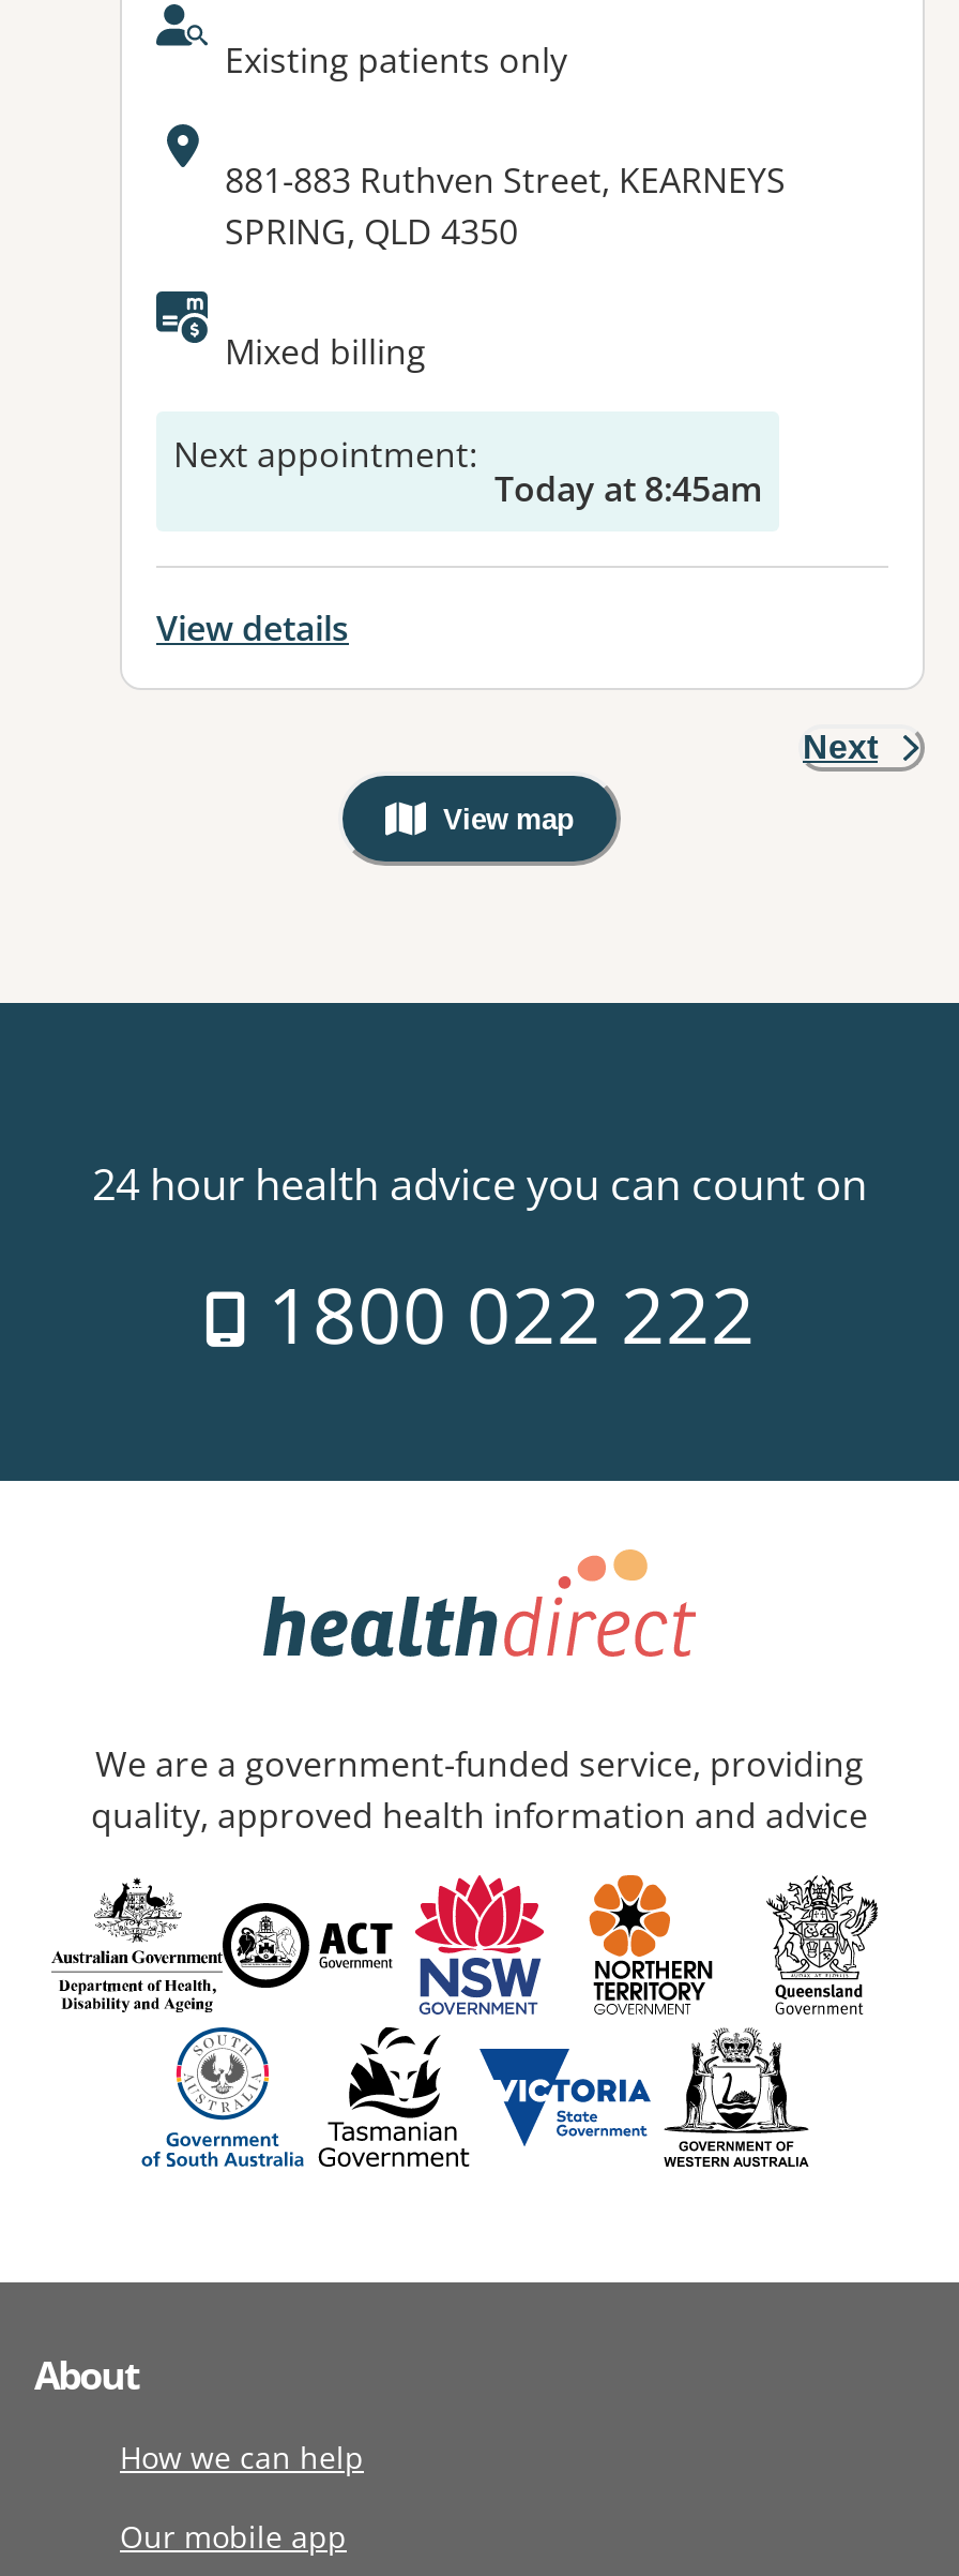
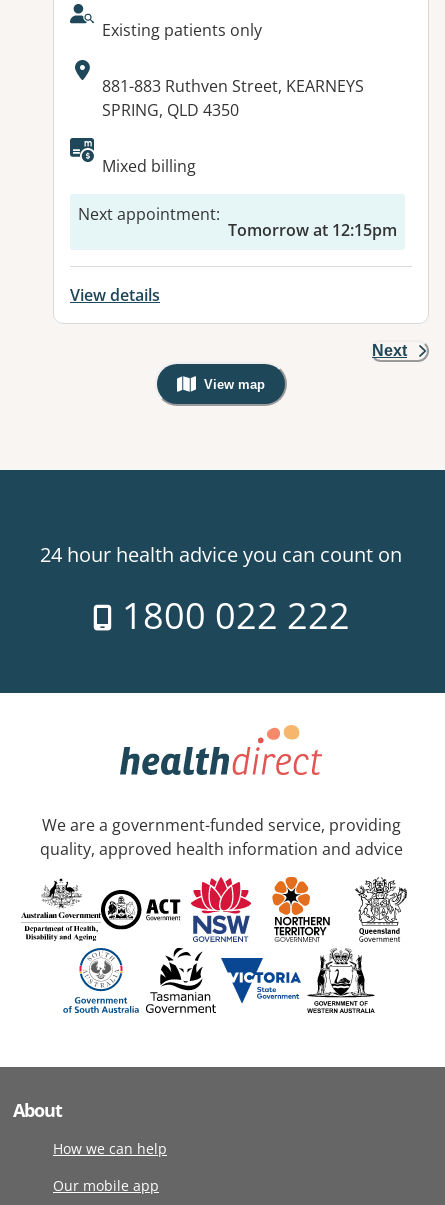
- Today at 8:45am
+ Tomorrow at 12:15pm
